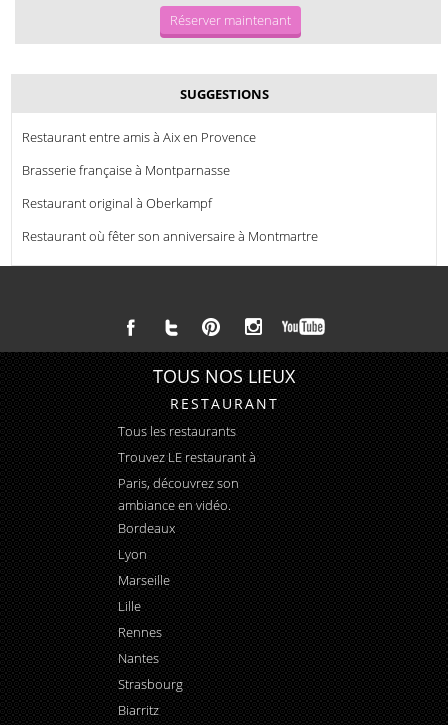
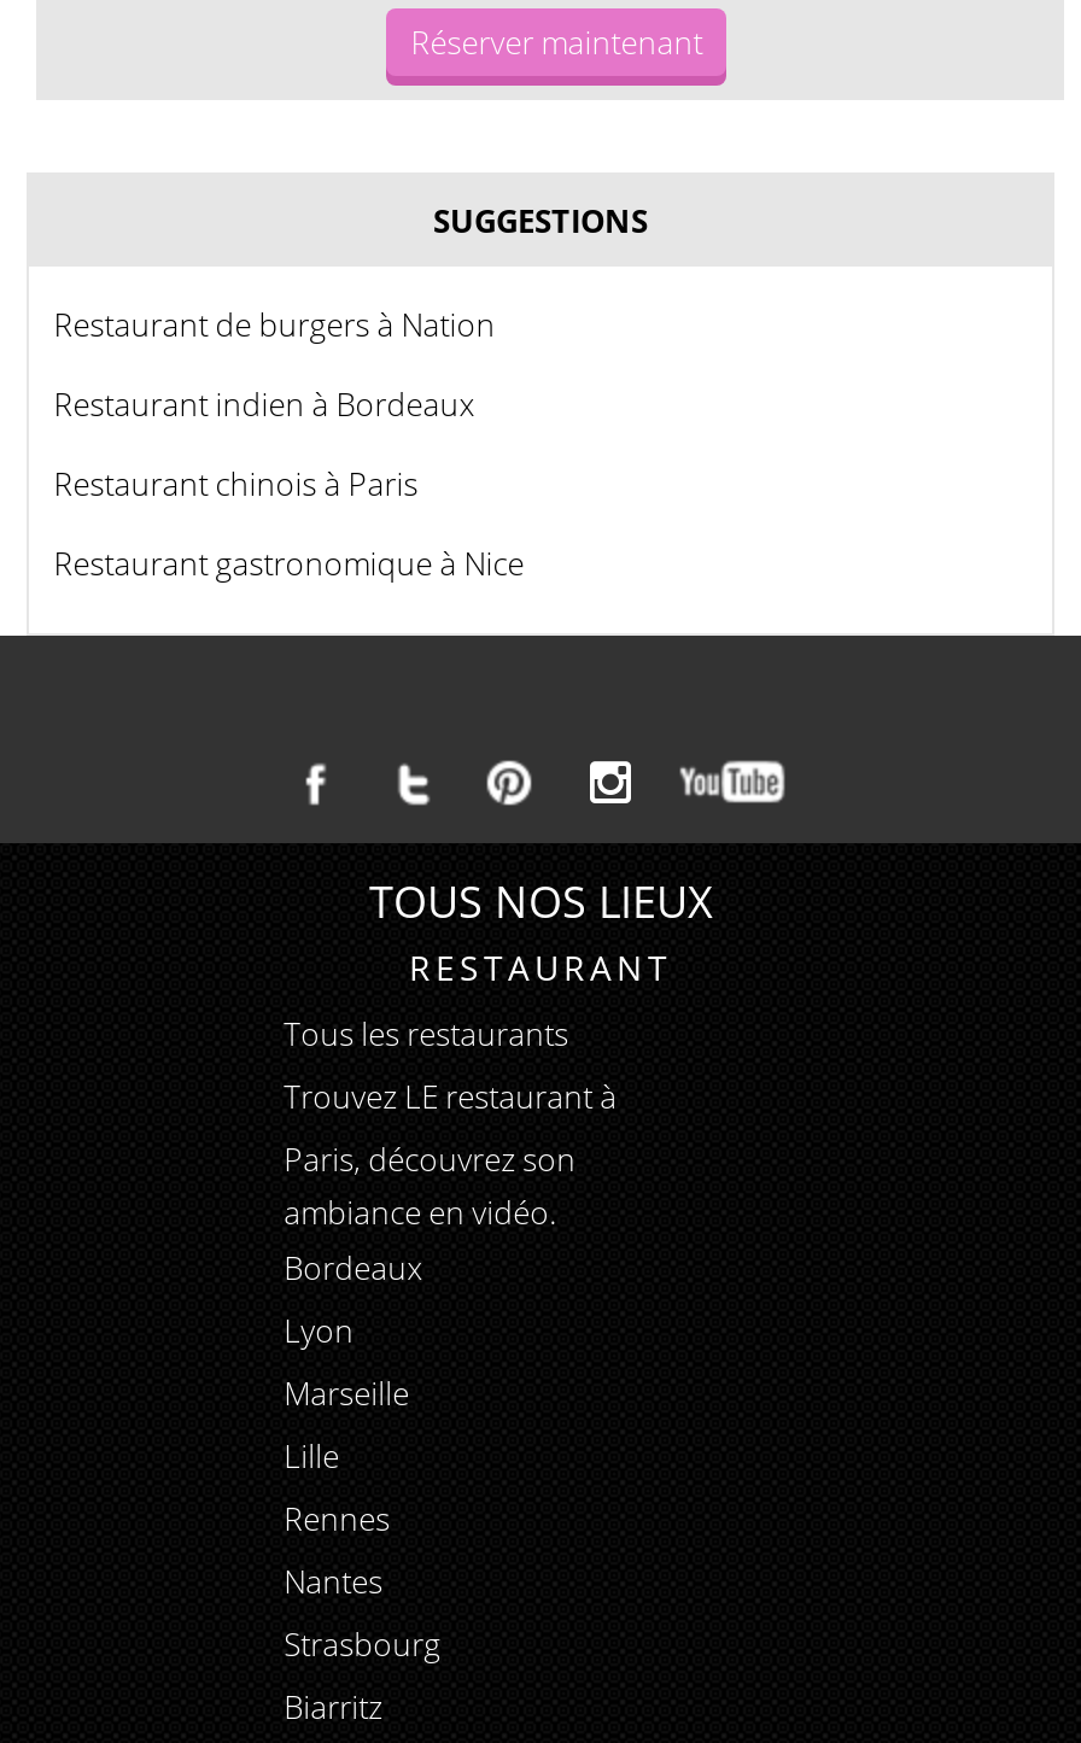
- Restaurant entre amis à Aix en Provence
+ Restaurant de burgers à Nation

- Brasserie française à Montparnasse
+ Restaurant indien à Bordeaux

- Restaurant original à Oberkampf
+ Restaurant chinois à Paris

- Restaurant où fêter son anniversaire à Montmartre
+ Restaurant gastronomique à Nice
